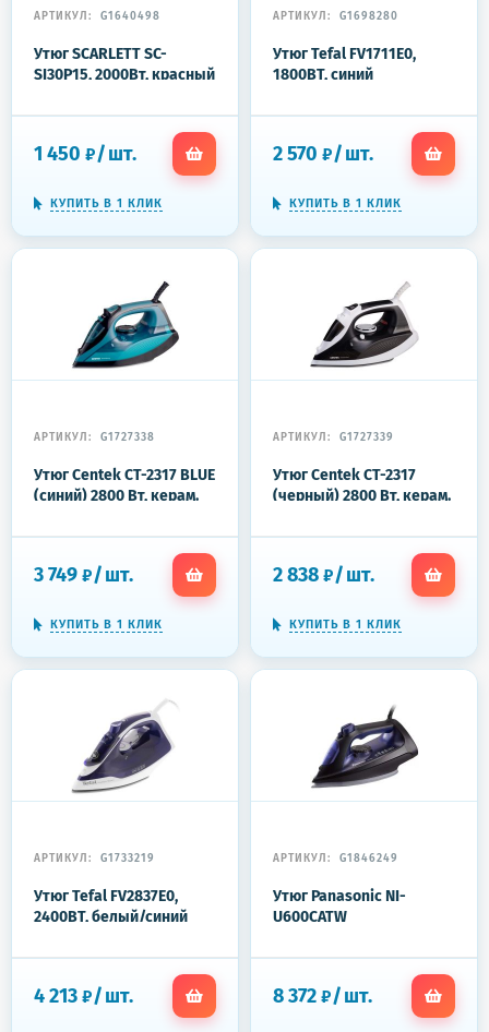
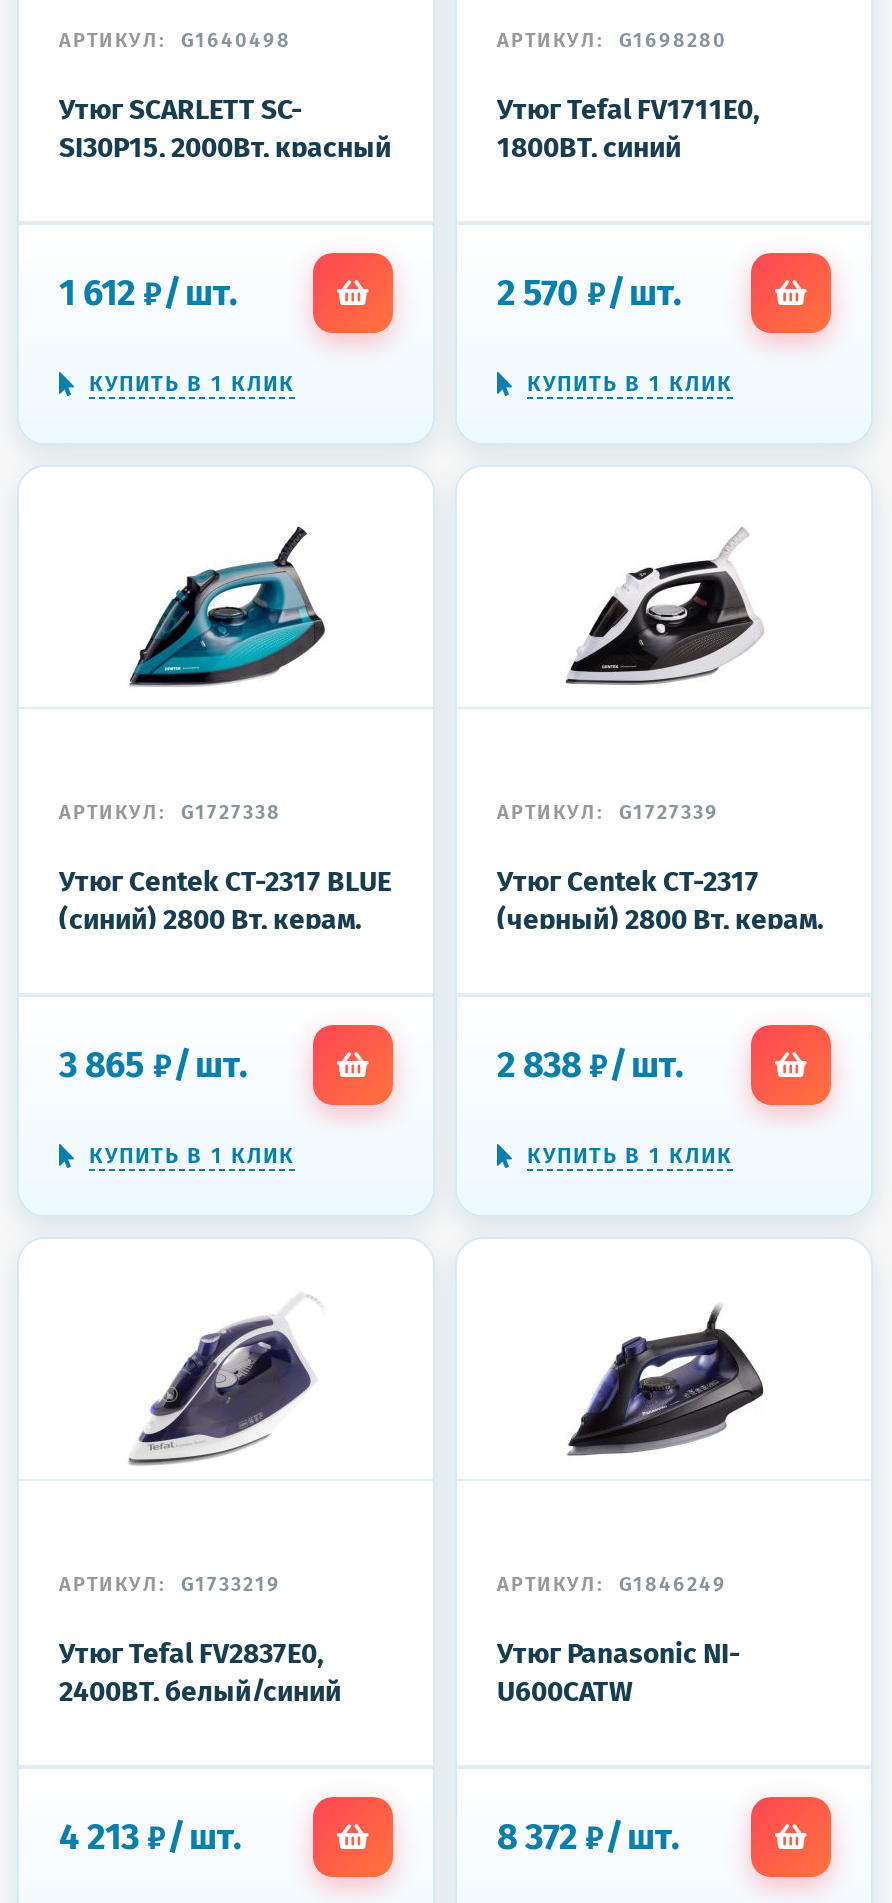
- 1 450 ₽/ шт.
+ 1 612 ₽/ шт.

- 3 749 ₽/ шт.
+ 3 865 ₽/ шт.
